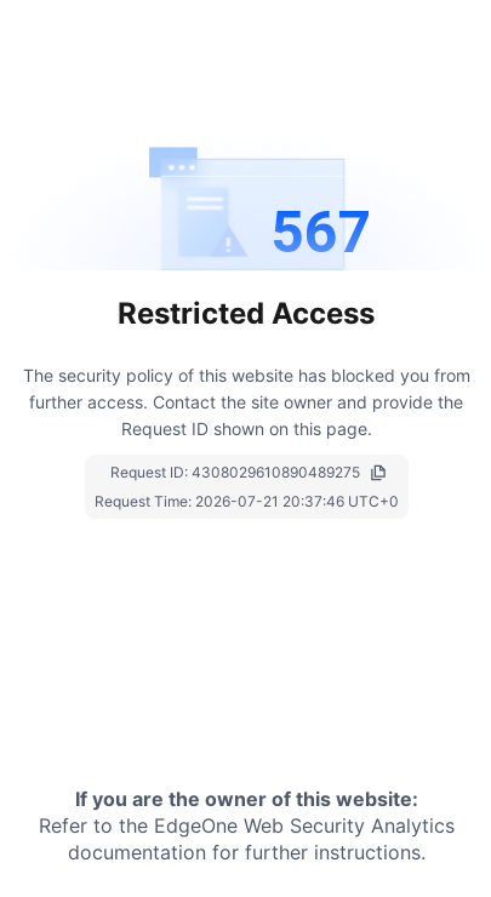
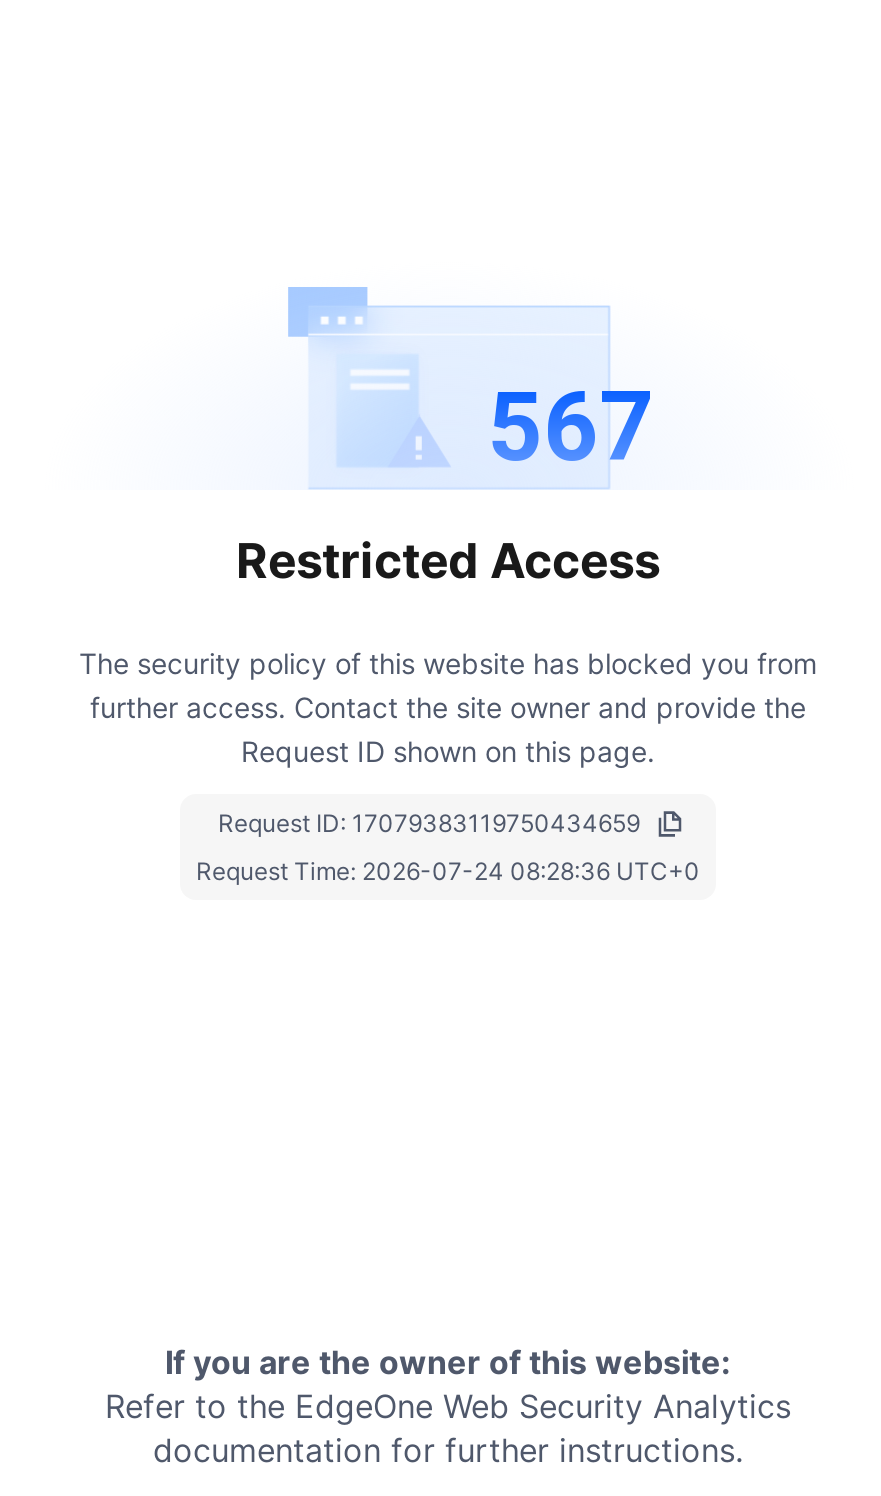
- Request ID: 4308029610890489275
+ Request ID: 17079383119750434659

- Request Time: 2026-07-21 20:37:46 UTC+0
+ Request Time: 2026-07-24 08:28:36 UTC+0
